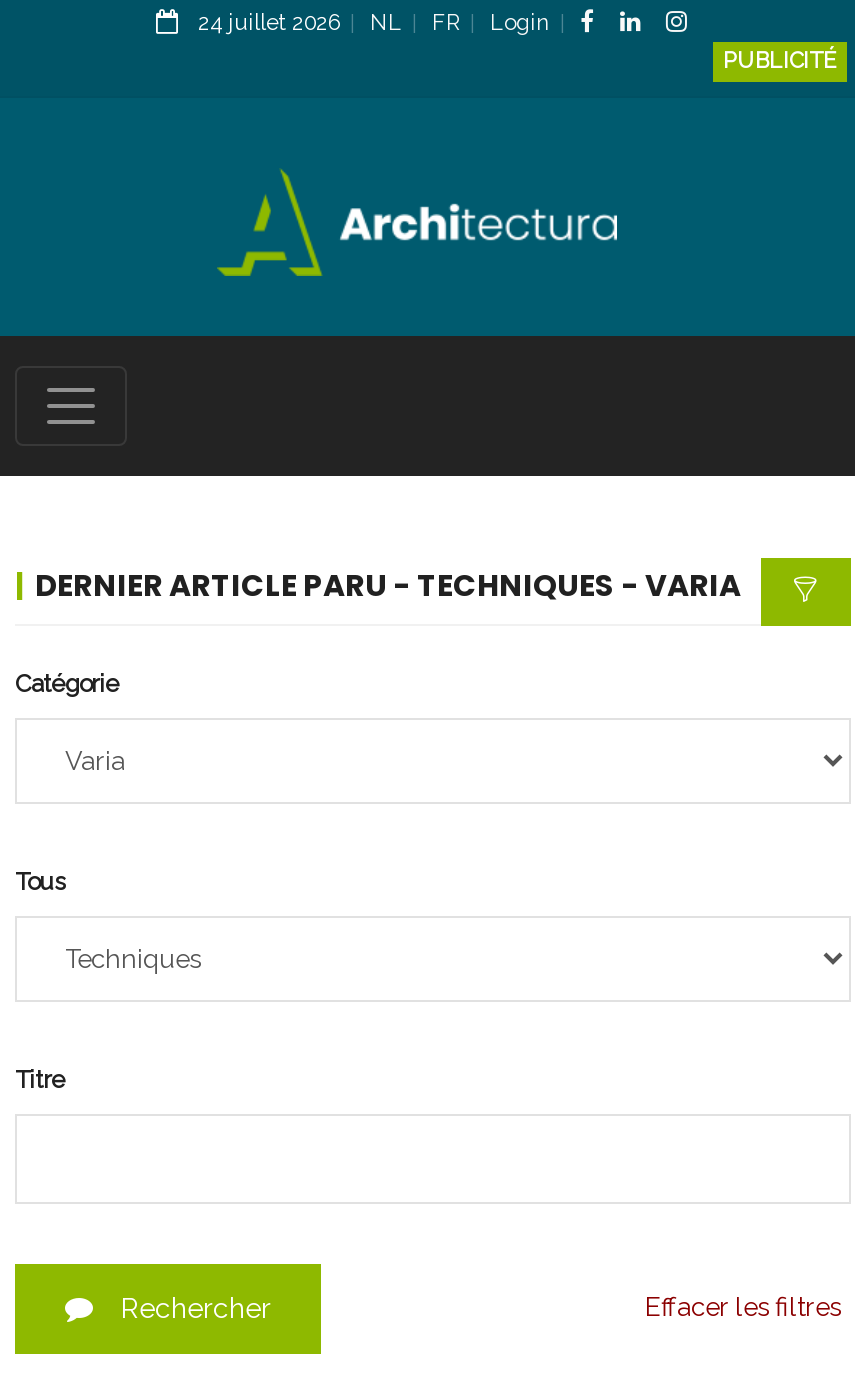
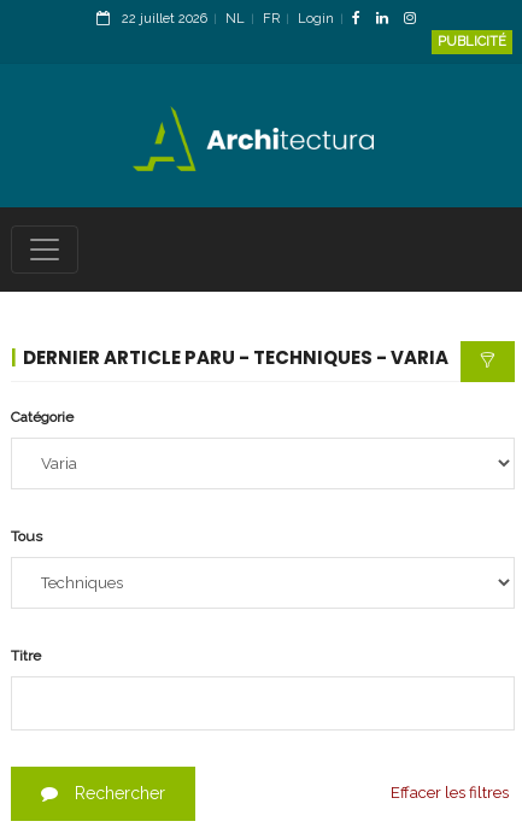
- 24 juillet 2026 NL FR Login
+ 22 juillet 2026 NL FR Login
